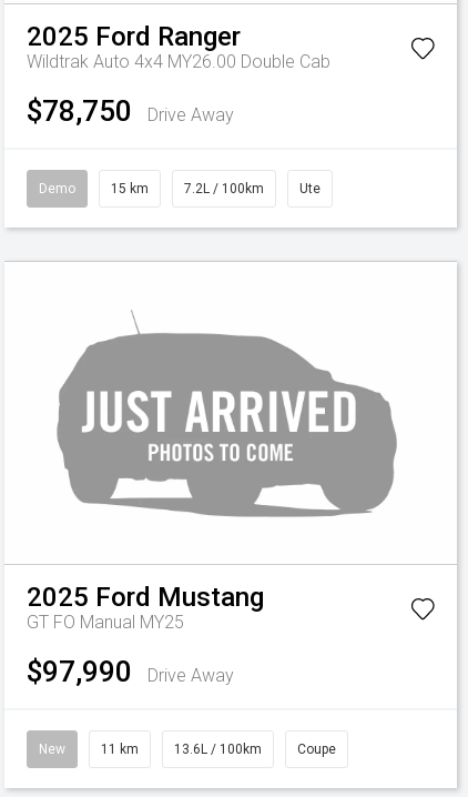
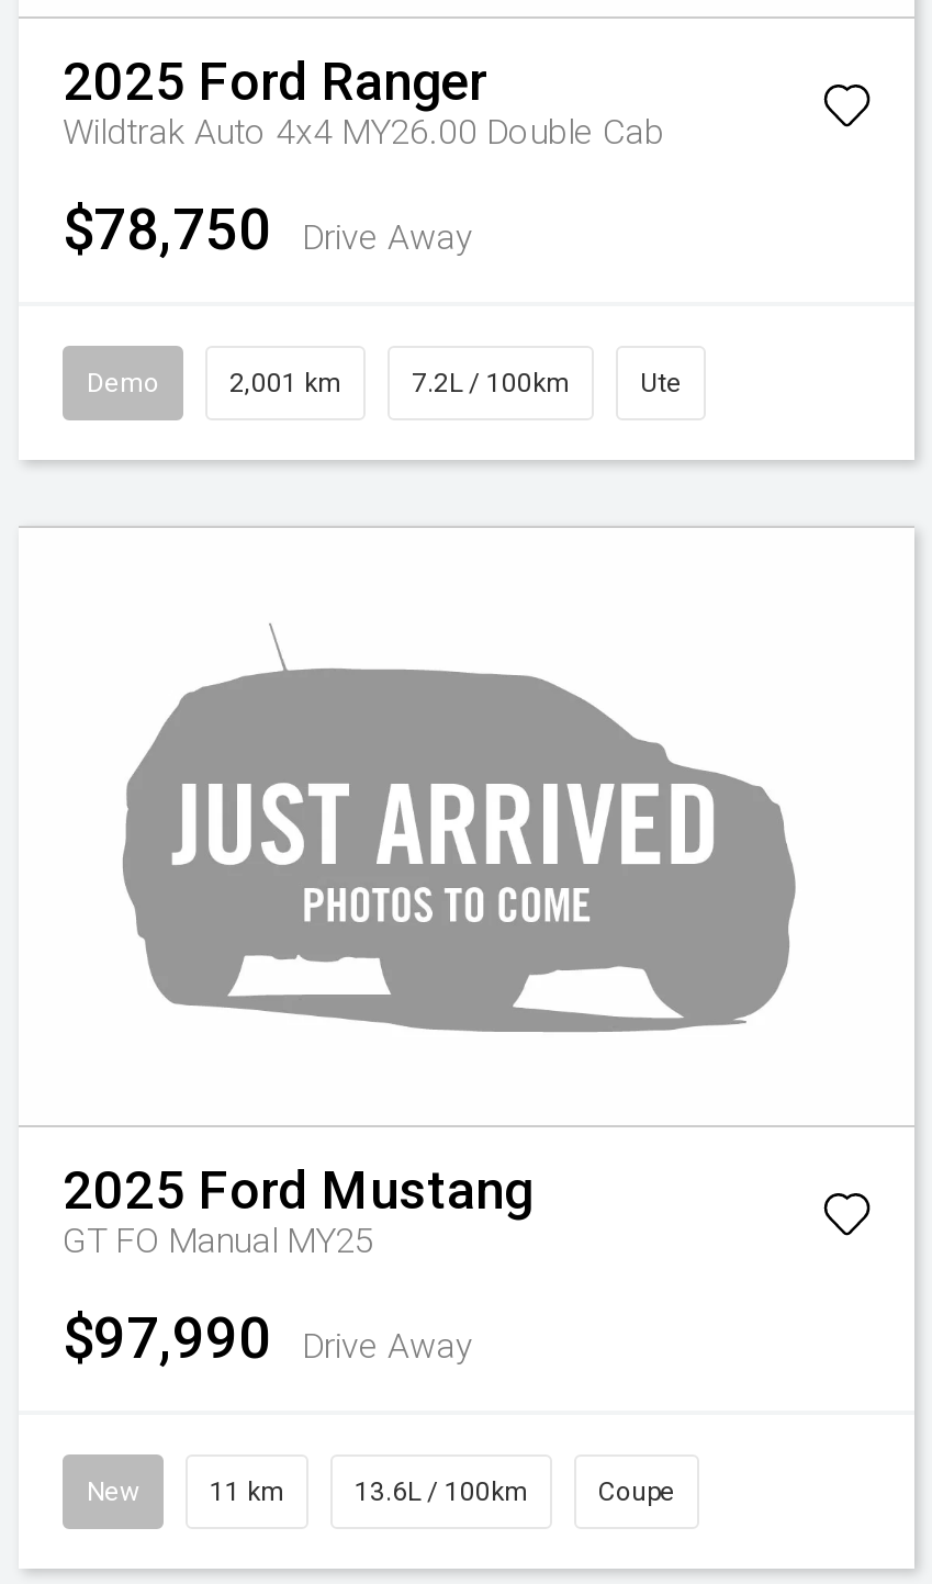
- 15 km
+ 2,001 km
